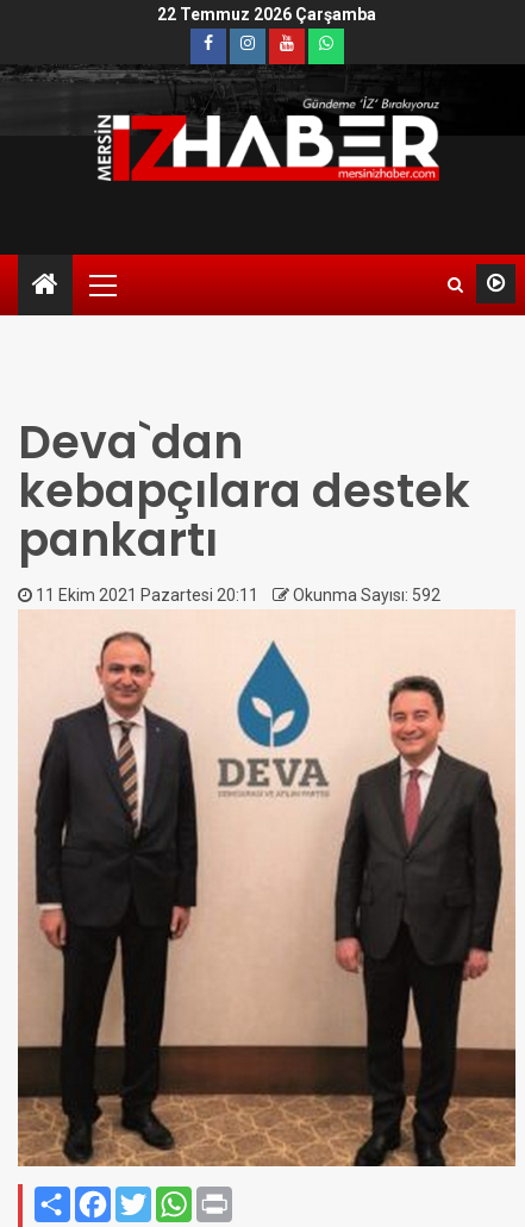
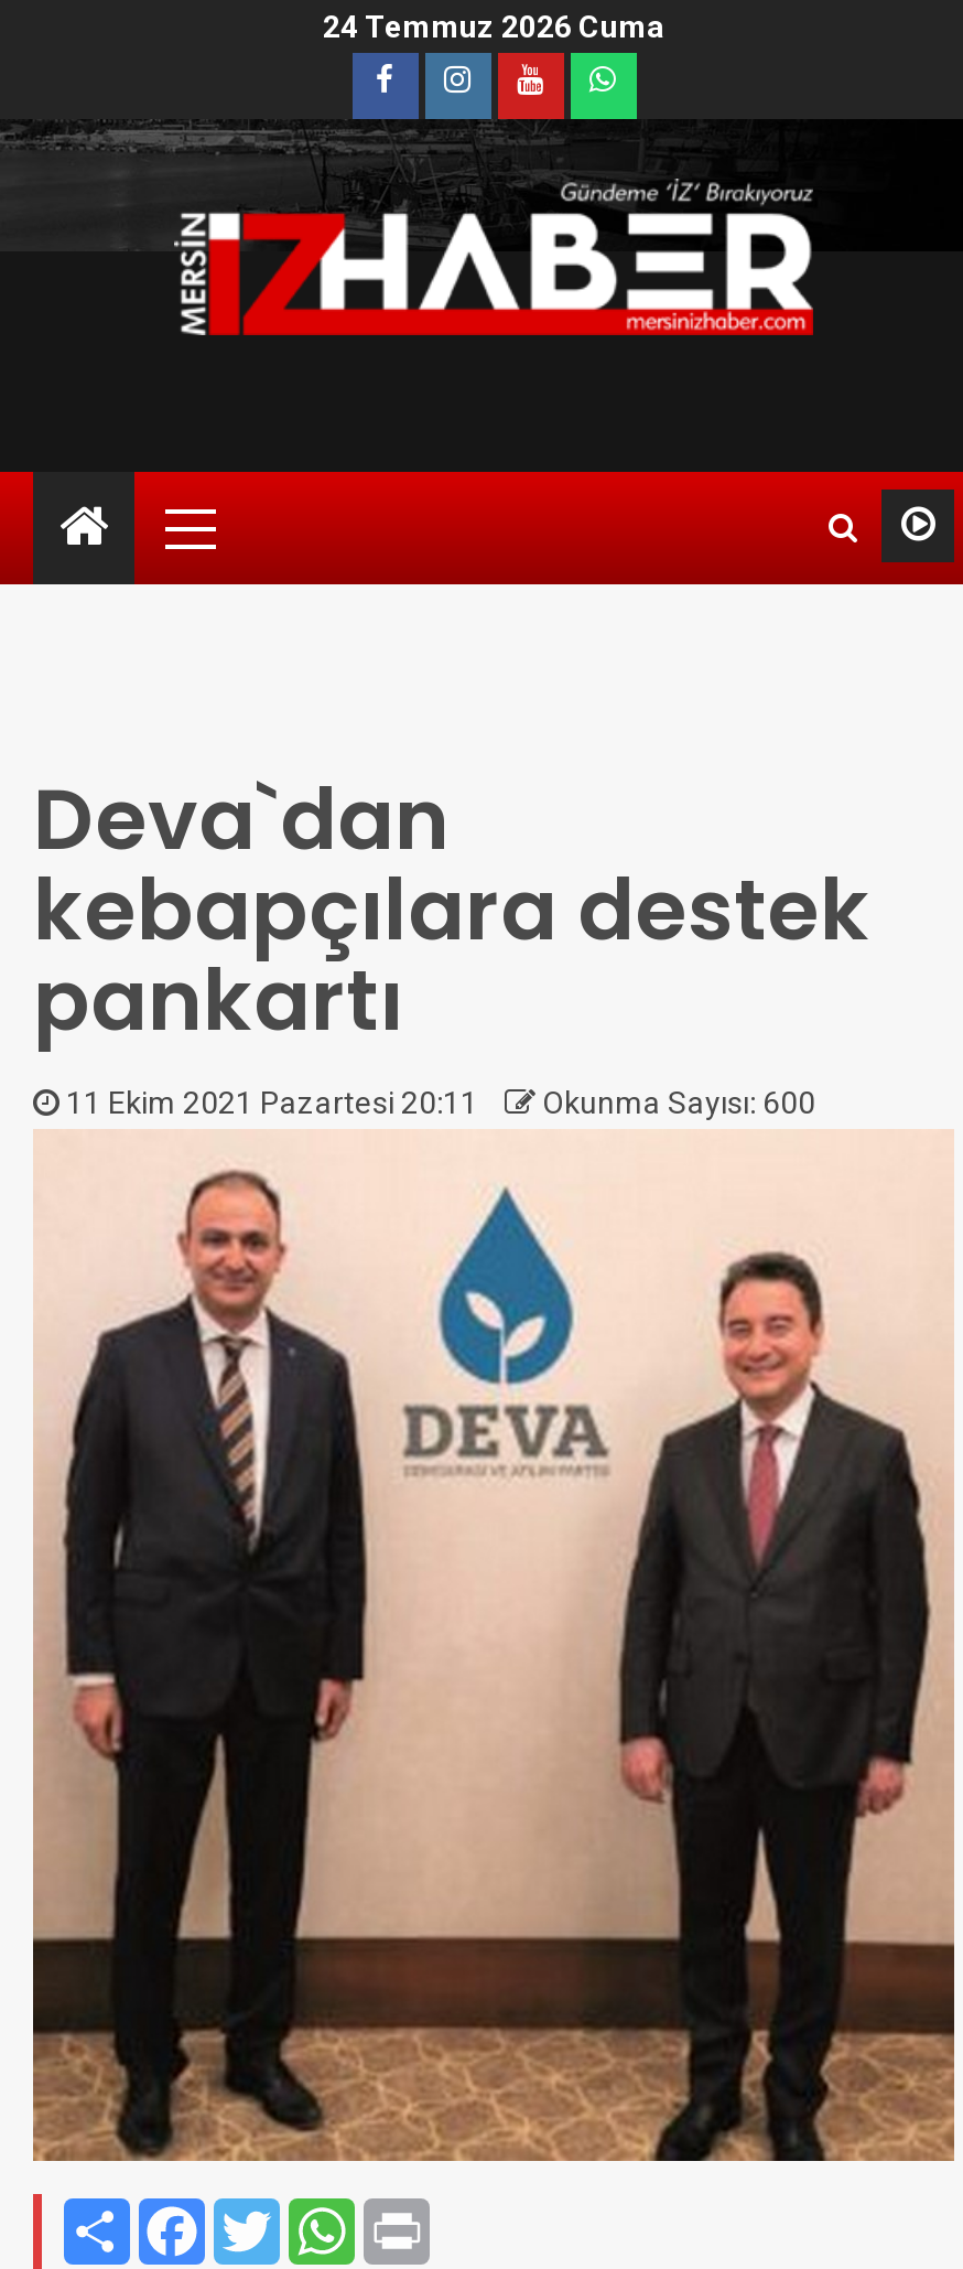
- 22 Temmuz 2026 Çarşamba
+ 24 Temmuz 2026 Cuma

- Okunma Sayısı: 592
+ Okunma Sayısı: 600
